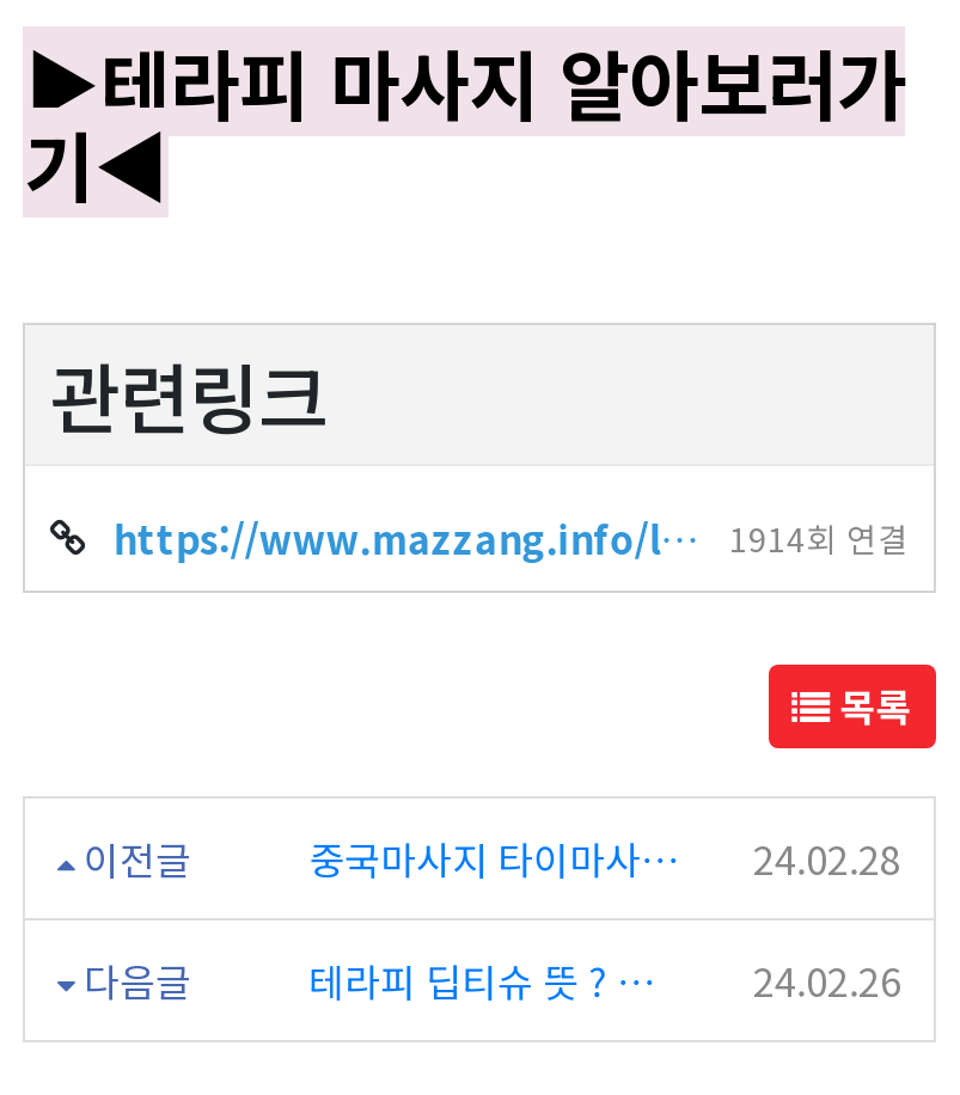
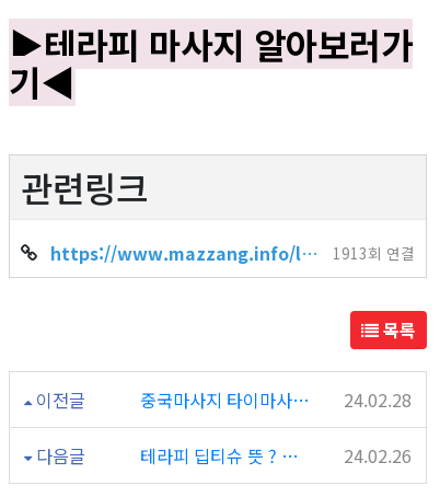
- 1914회 연결
+ 1913회 연결
